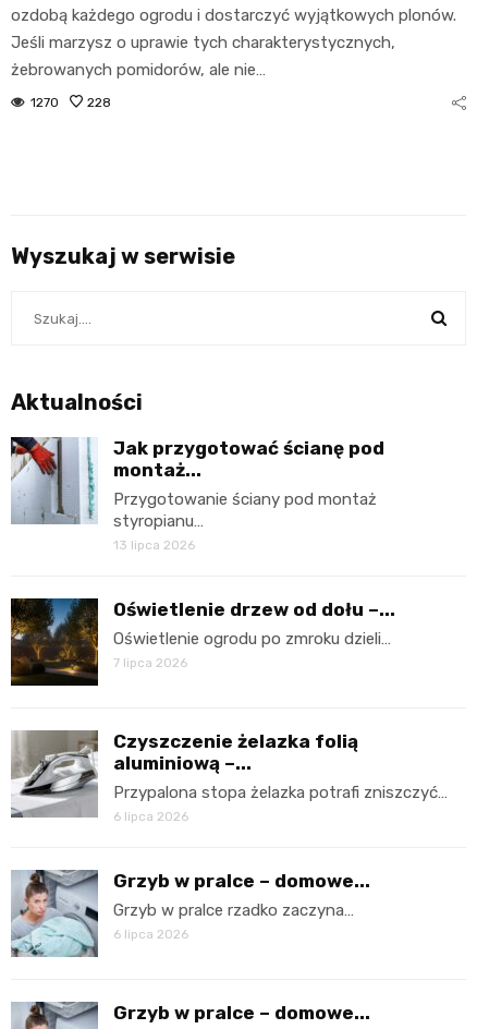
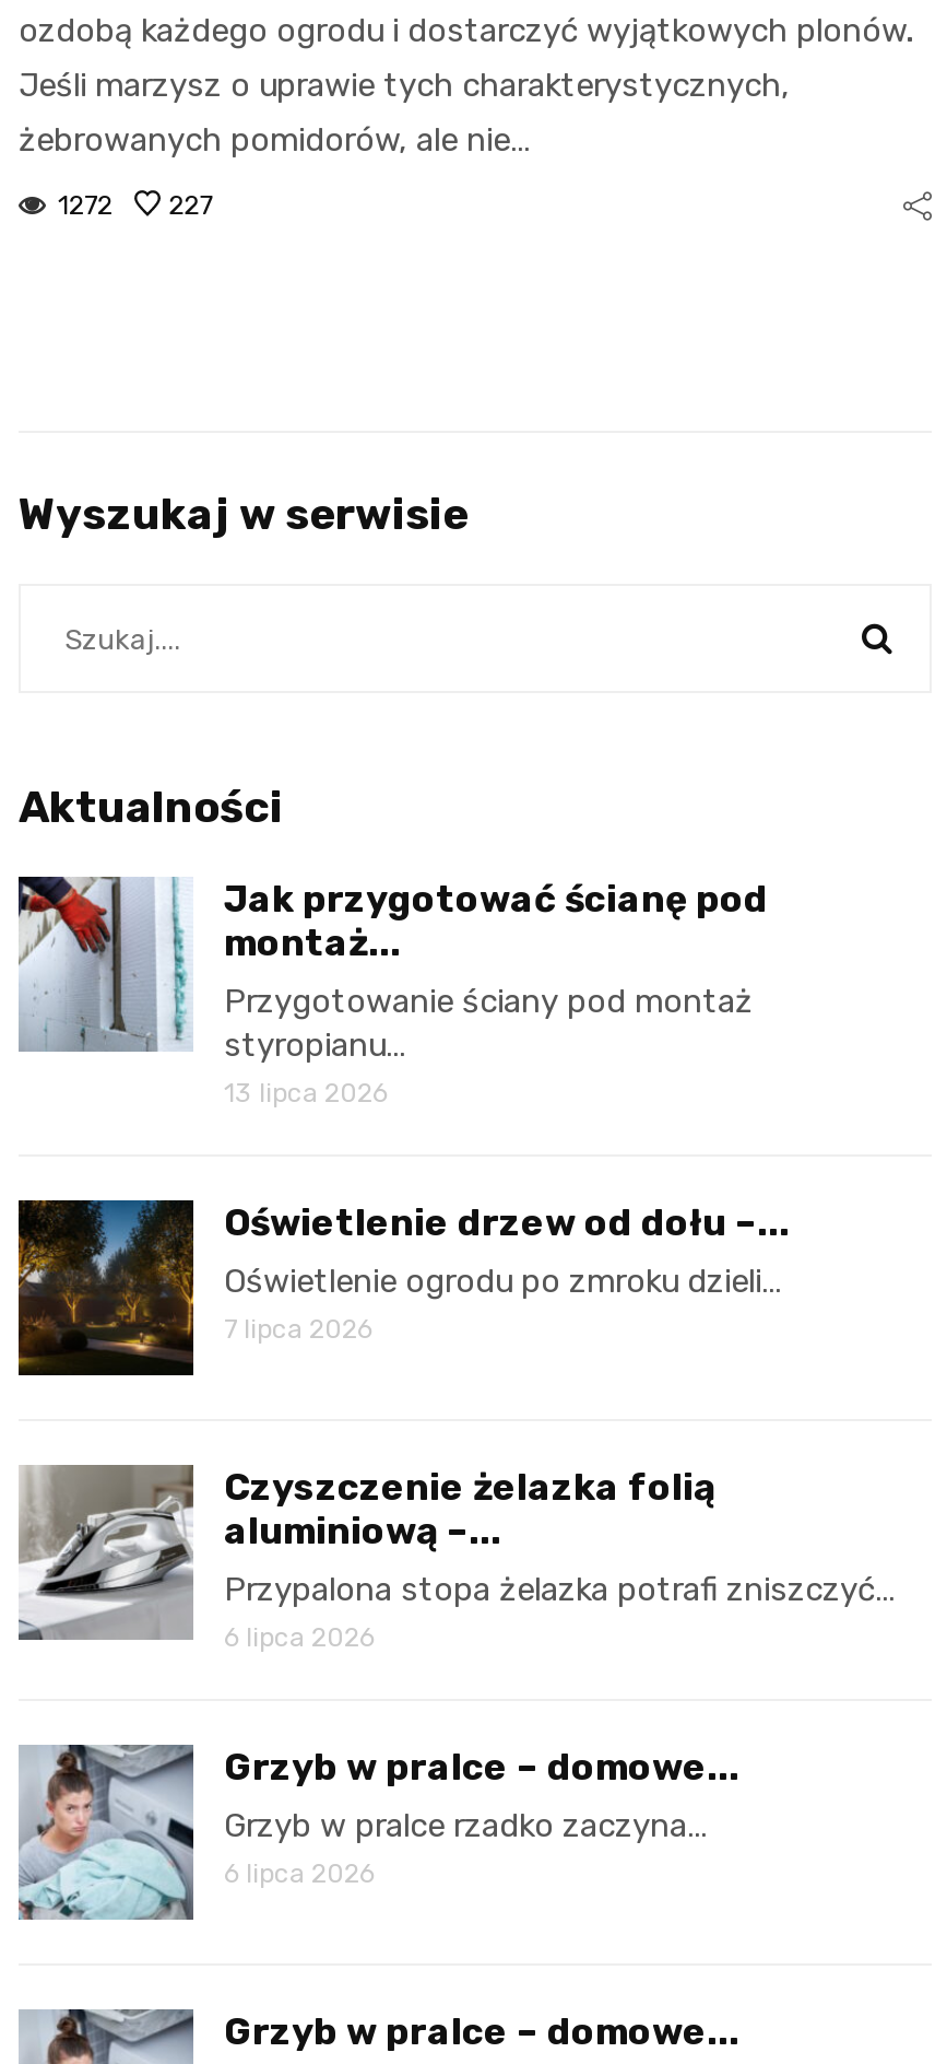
- 1270
+ 1272

- 228
+ 227
